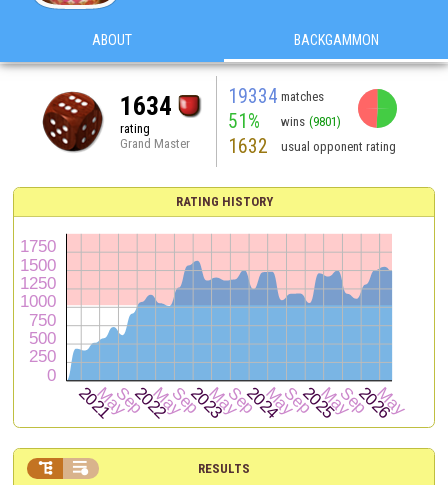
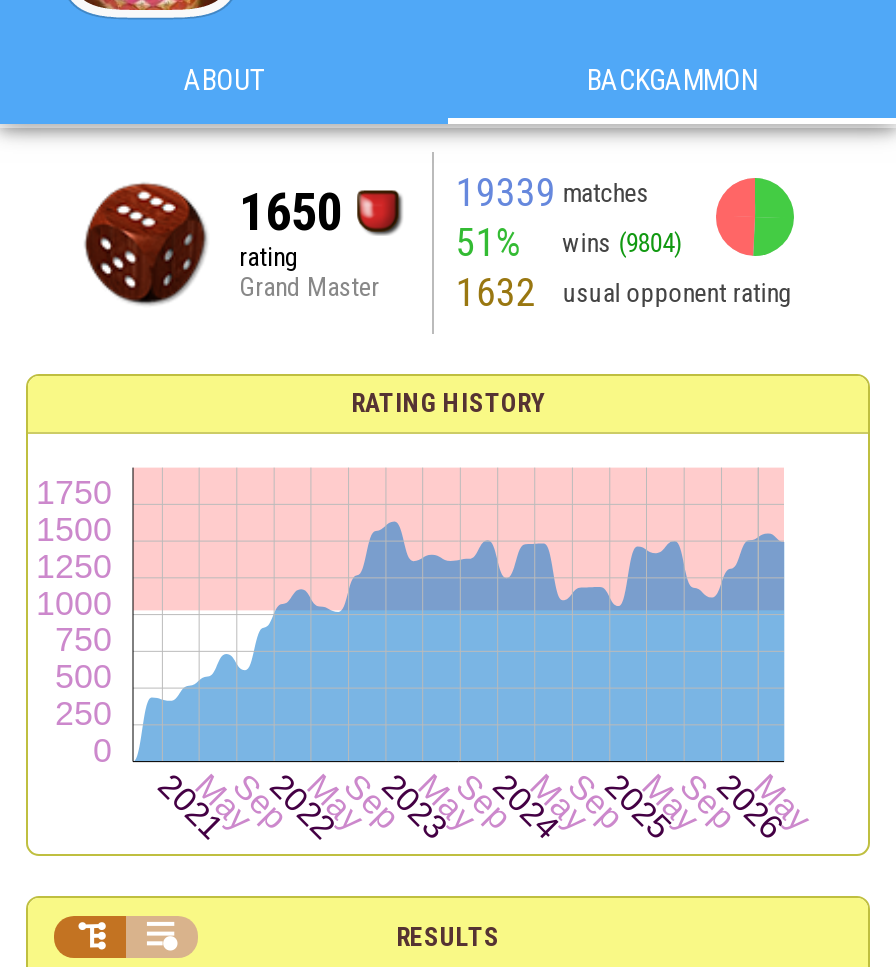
- 19334 matches
+ 19339 matches

- 1634
+ 1650

- 51% wins (9801)
+ 51% wins (9804)
